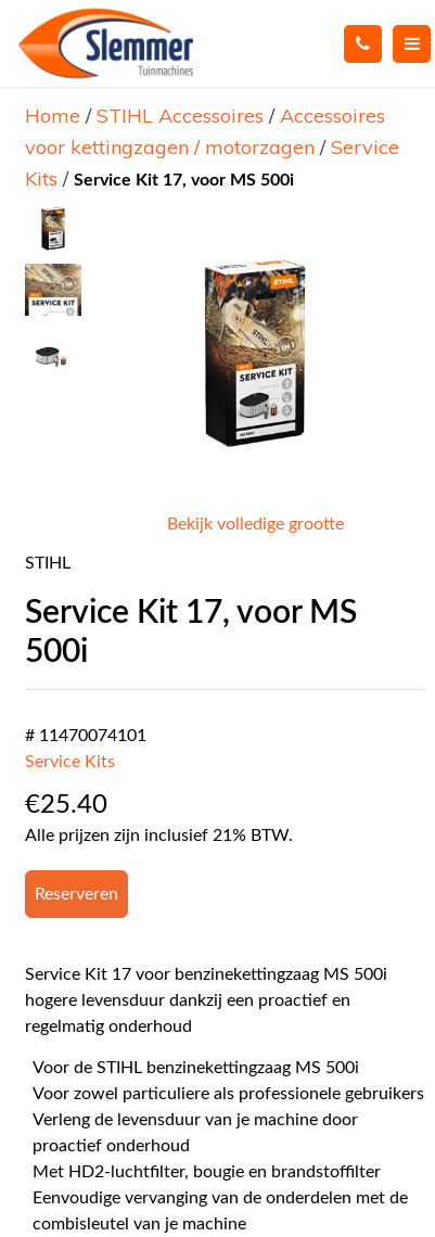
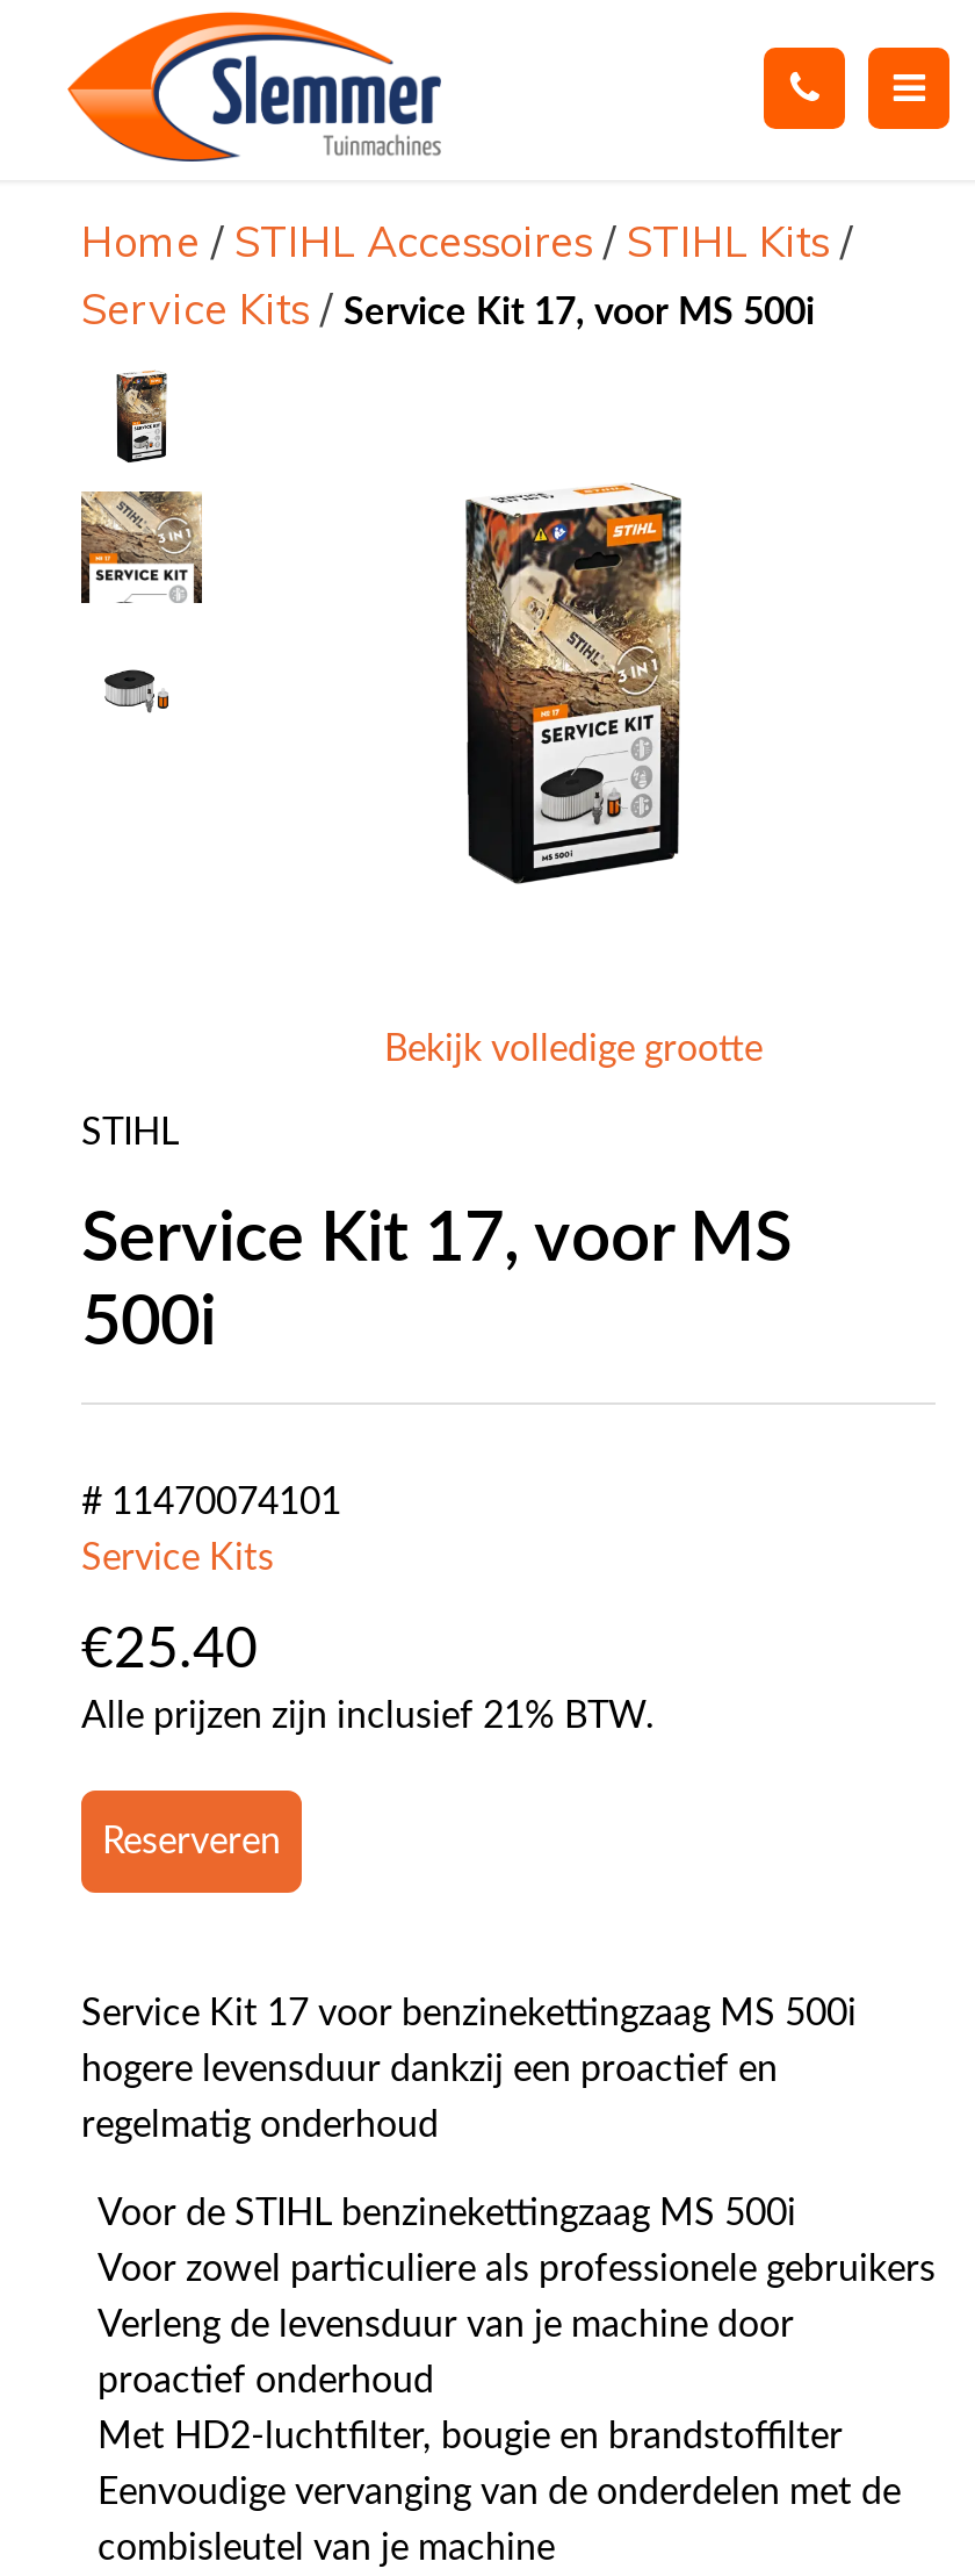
- Home / STIHL Accessoires / Accessoires
- voor kettingzagen / motorzagen / Service
- Kits / Service Kit 17, voor MS 500i
+ Home / STIHL Accessoires / STIHL Kits /
+ Service Kits / Service Kit 17, voor MS 500i
